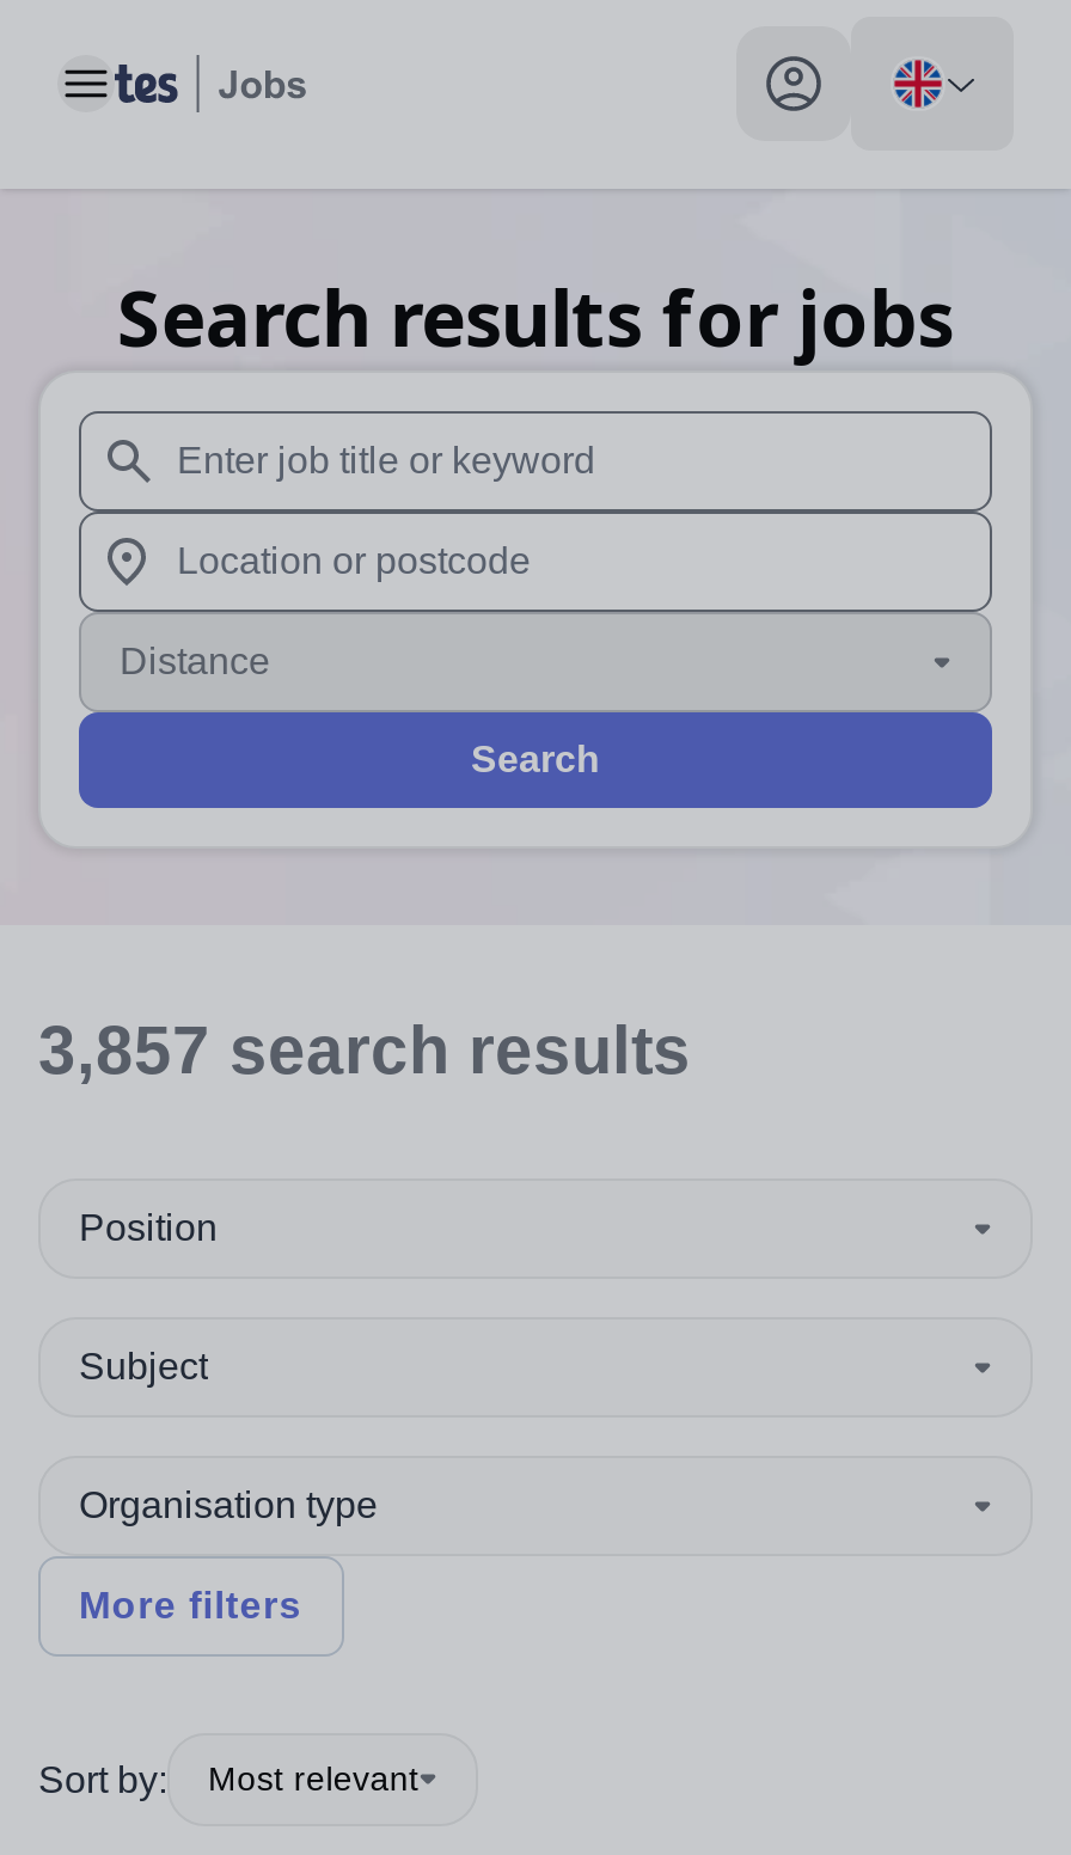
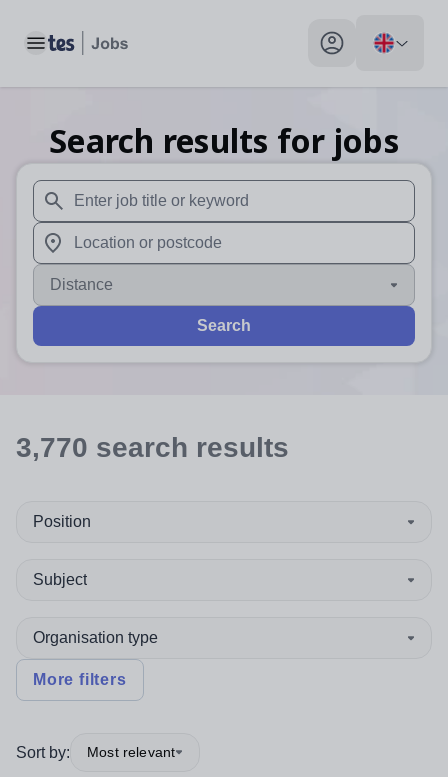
- 3,857 search results
+ 3,770 search results
